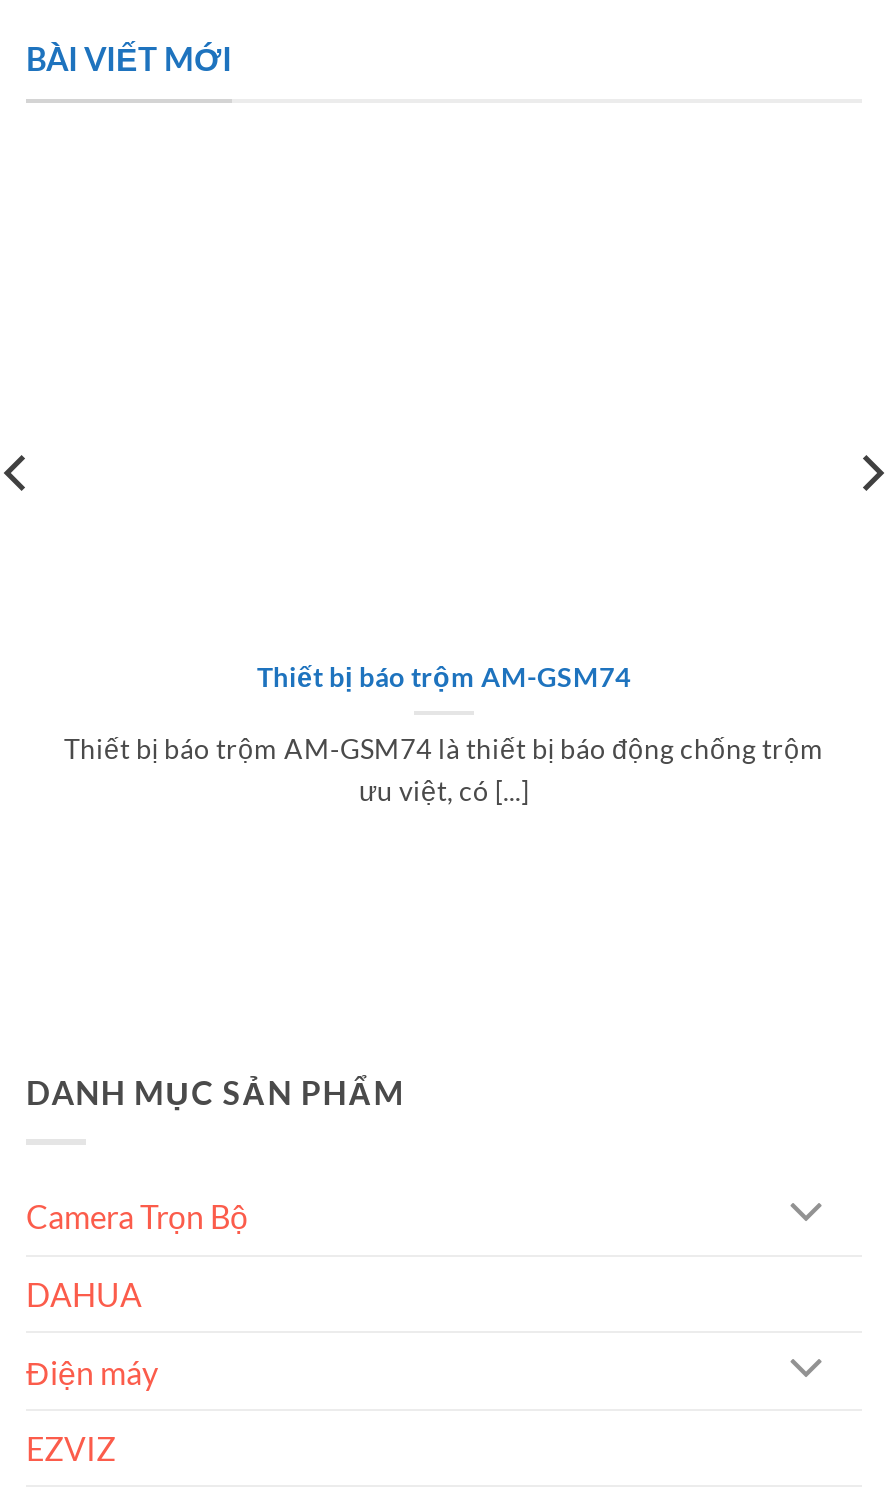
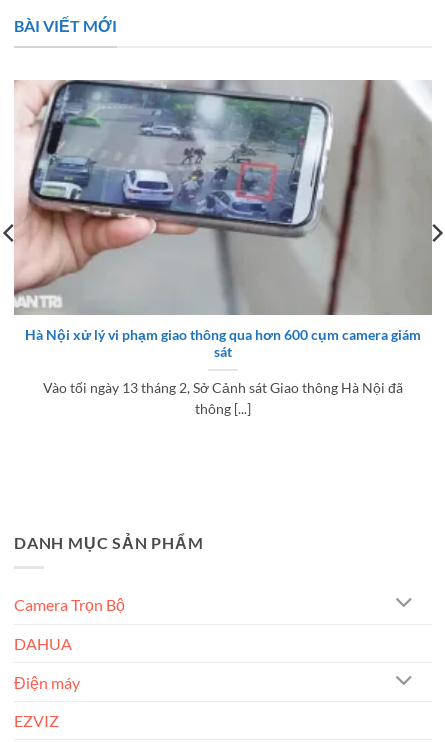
+ [image]

- Thiết bị báo trộm AM-GSM74
+ Hà Nội xử lý vi phạm giao thông qua hơn 600 cụm camera giám
+ sát

- Thiết bị báo trộm AM-GSM74 là thiết bị báo động chống trộm
- ưu việt, có [...]
+ Vào tối ngày 13 tháng 2, Sở Cảnh sát Giao thông Hà Nội đã
+ thông [...]
